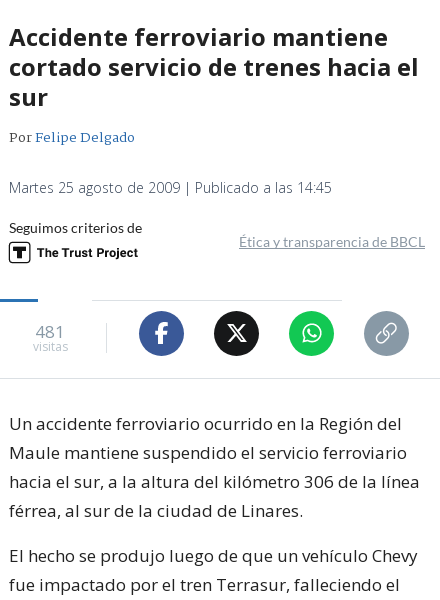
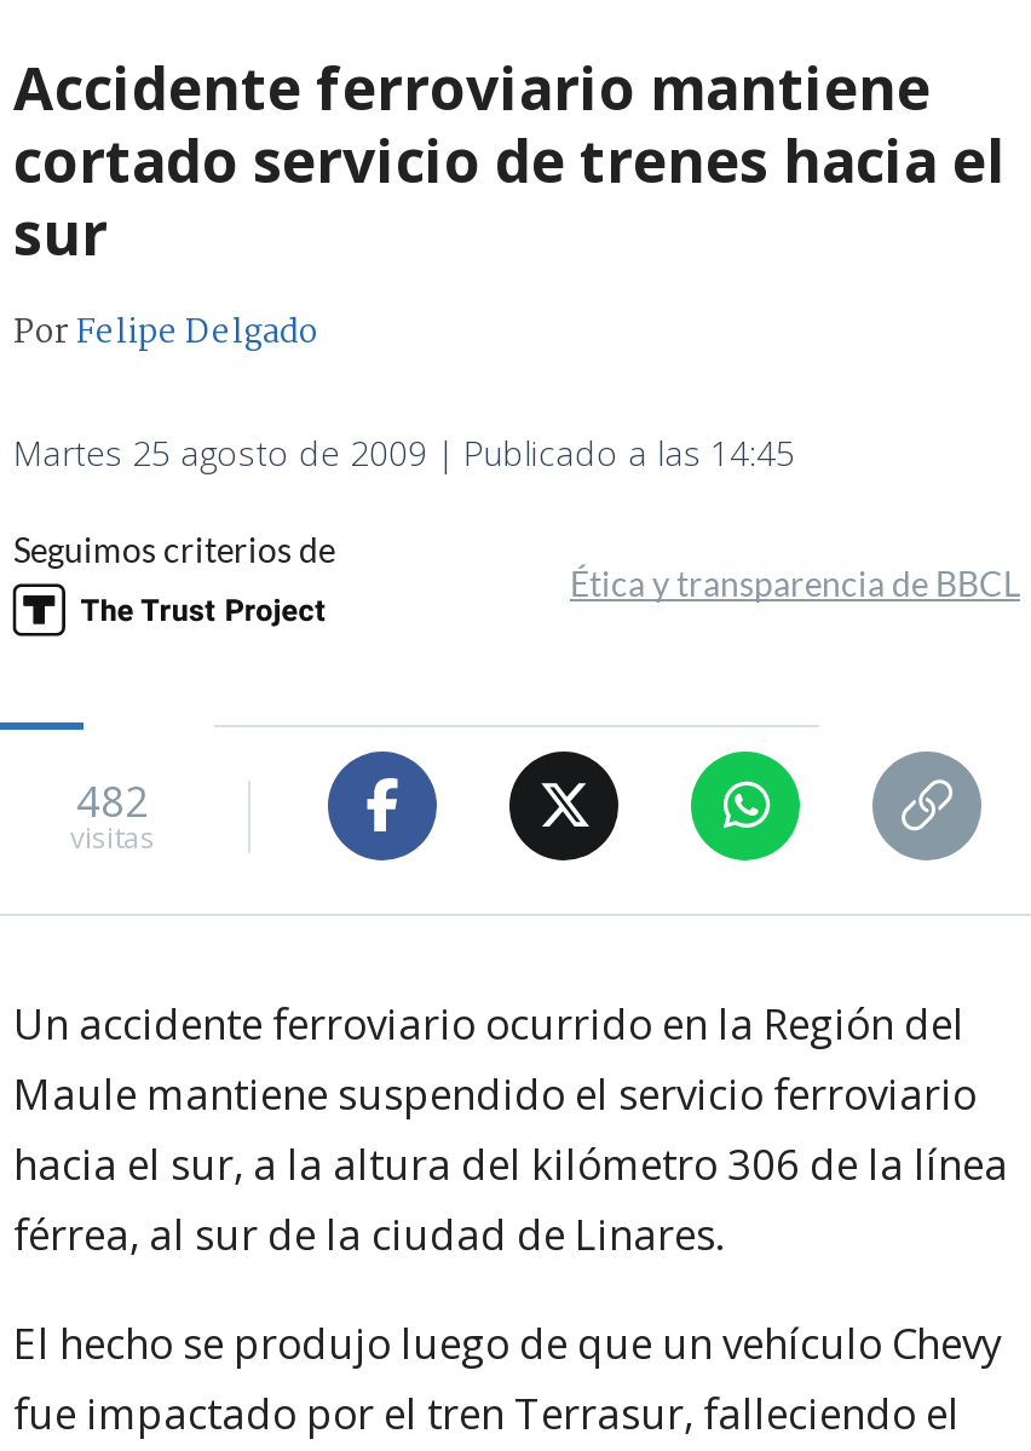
- 481
+ 482
